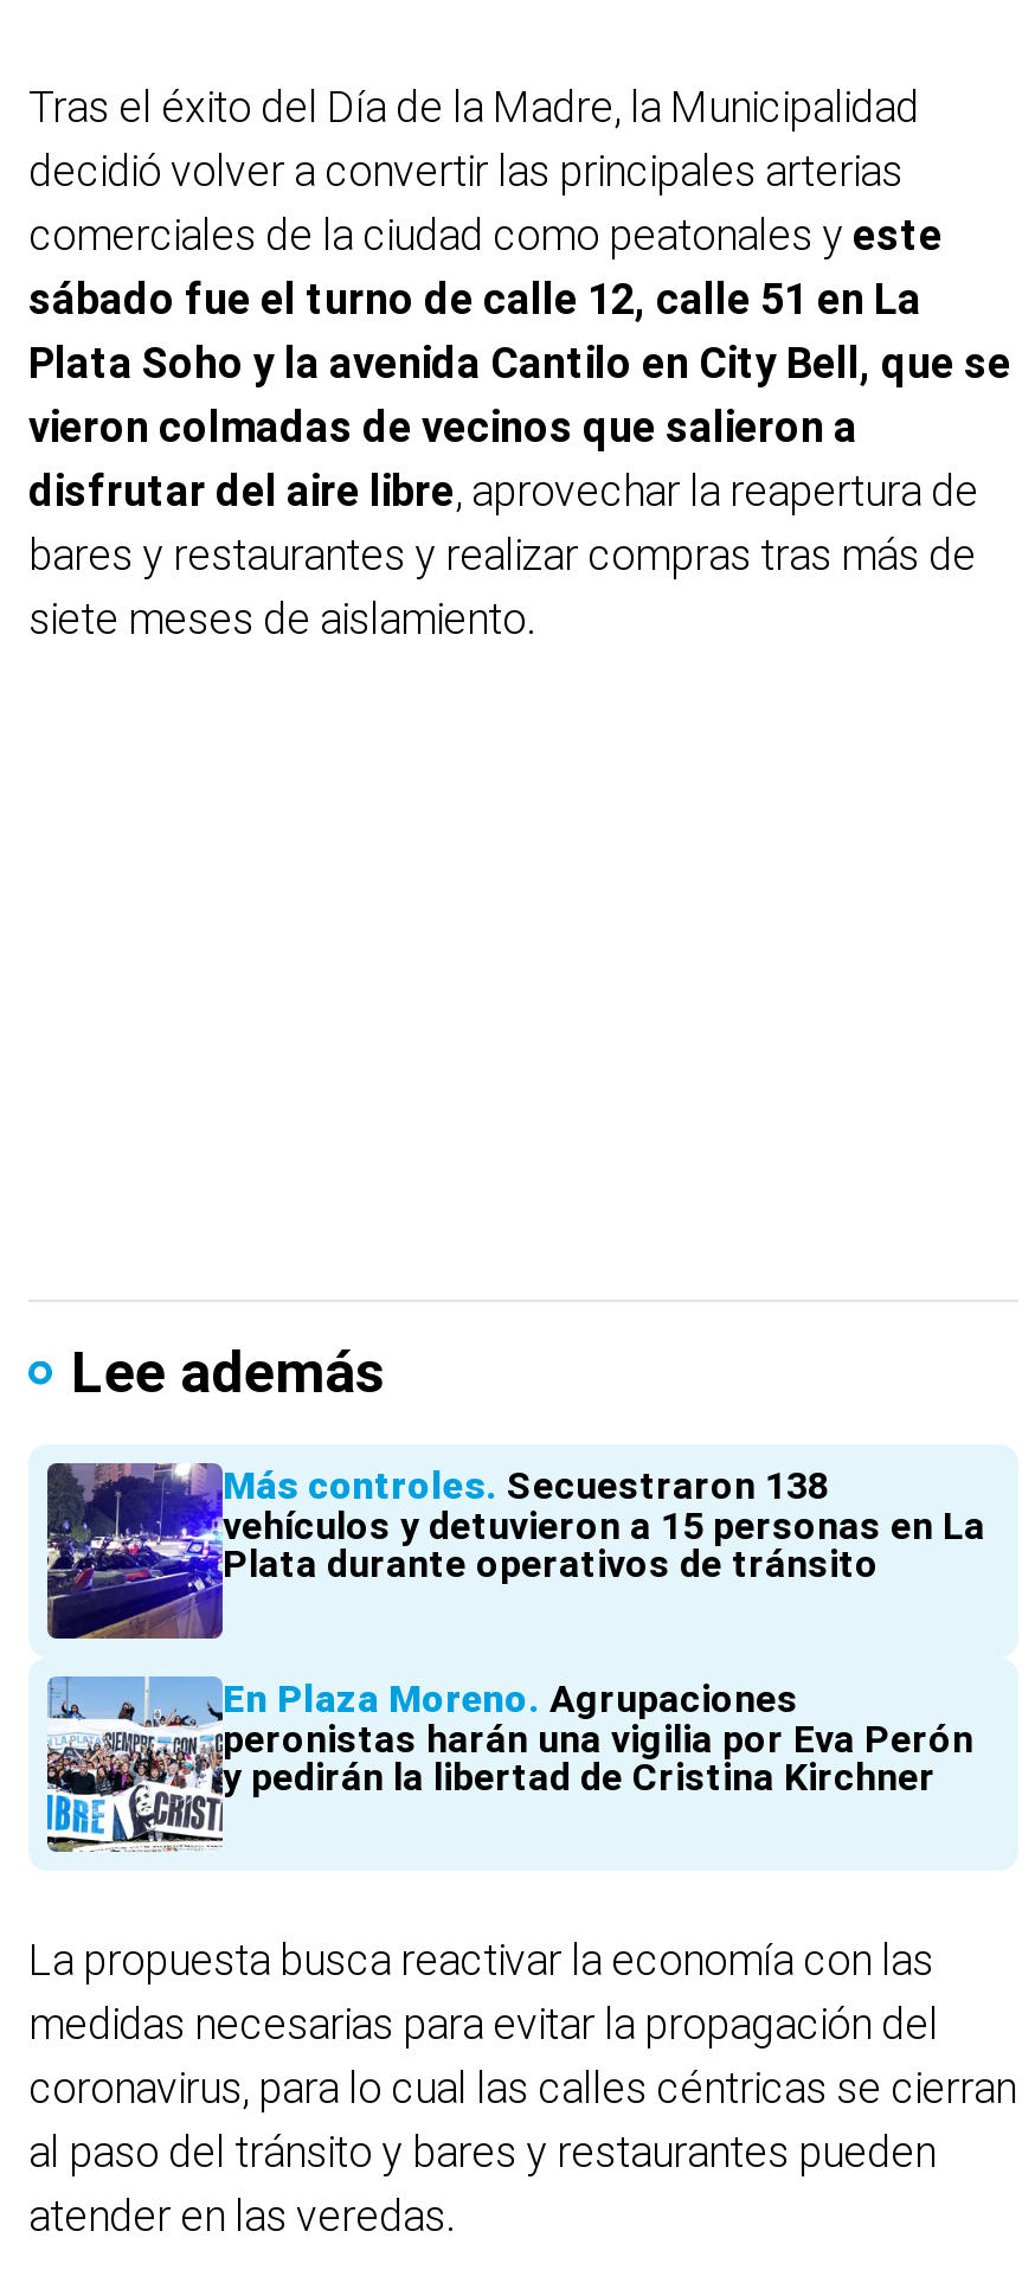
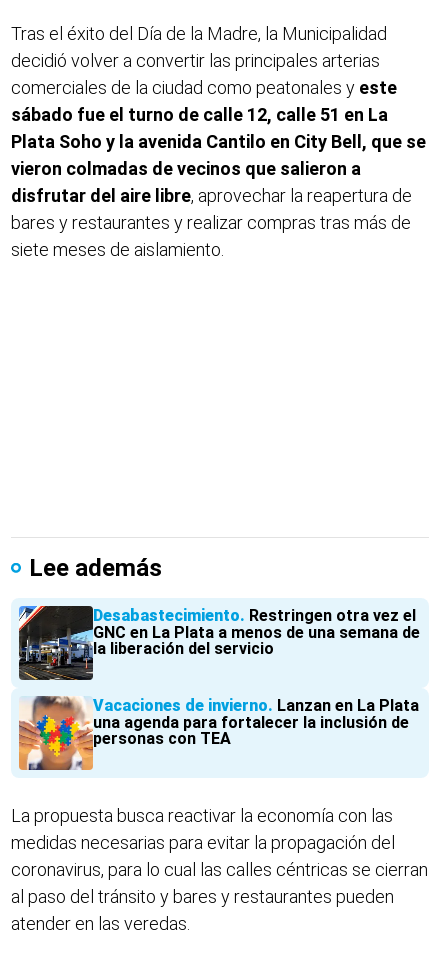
- [image]
- Más controles Secuestraron 138
- vehículos y detuvieron a 15 personas en La
- Plata durante operativos de tránsito
+ [image]
+ Desabastecimiento Restringen otra vez el
+ GNC en La Plata a menos de una semana de
+ la liberación del servicio

- [image]
- En Plaza Moreno Agrupaciones
- peronistas harán una vigilia por Eva Perón
- y pedirán la libertad de Cristina Kirchner
+ [image]
+ Vacaciones de invierno Lanzan en La Plata
+ una agenda para fortalecer la inclusión de
+ personas con TEA
